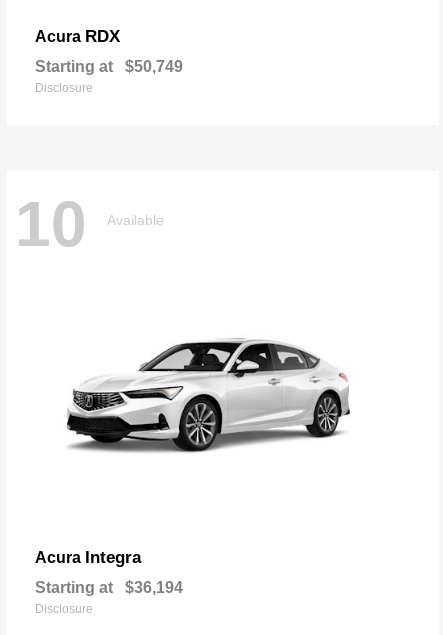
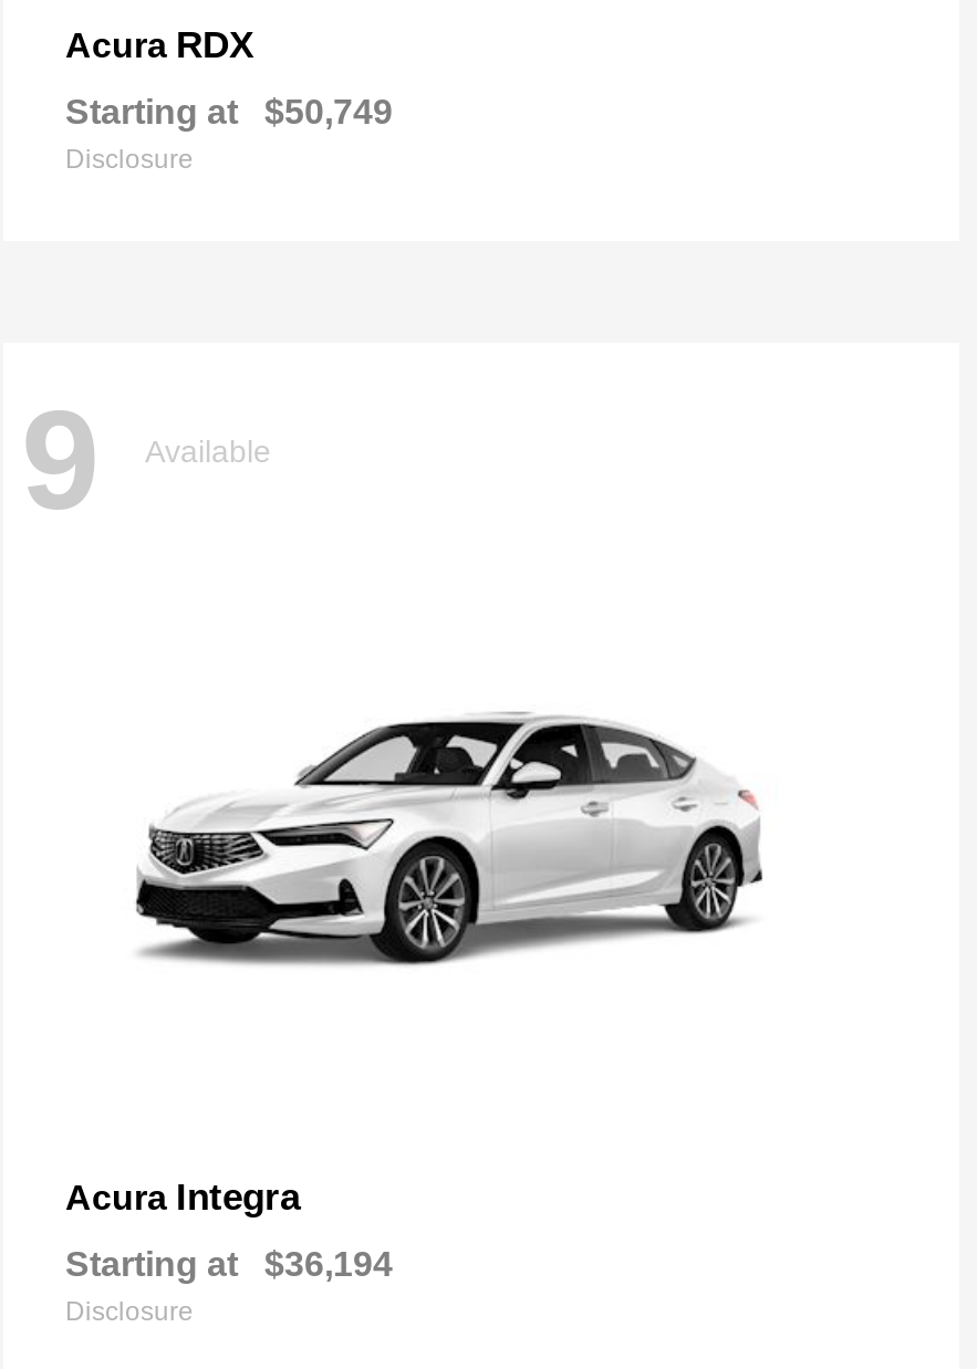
- 10 Available
+ 9 Available
